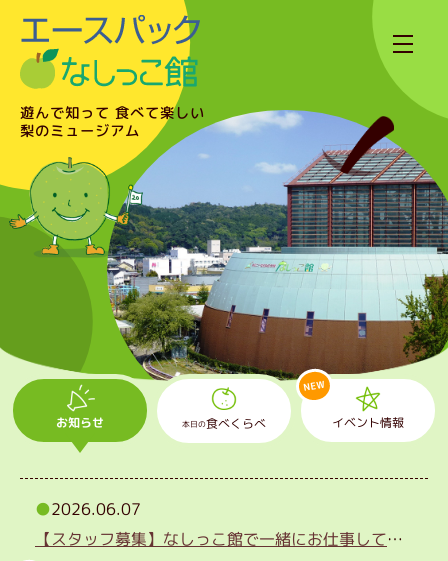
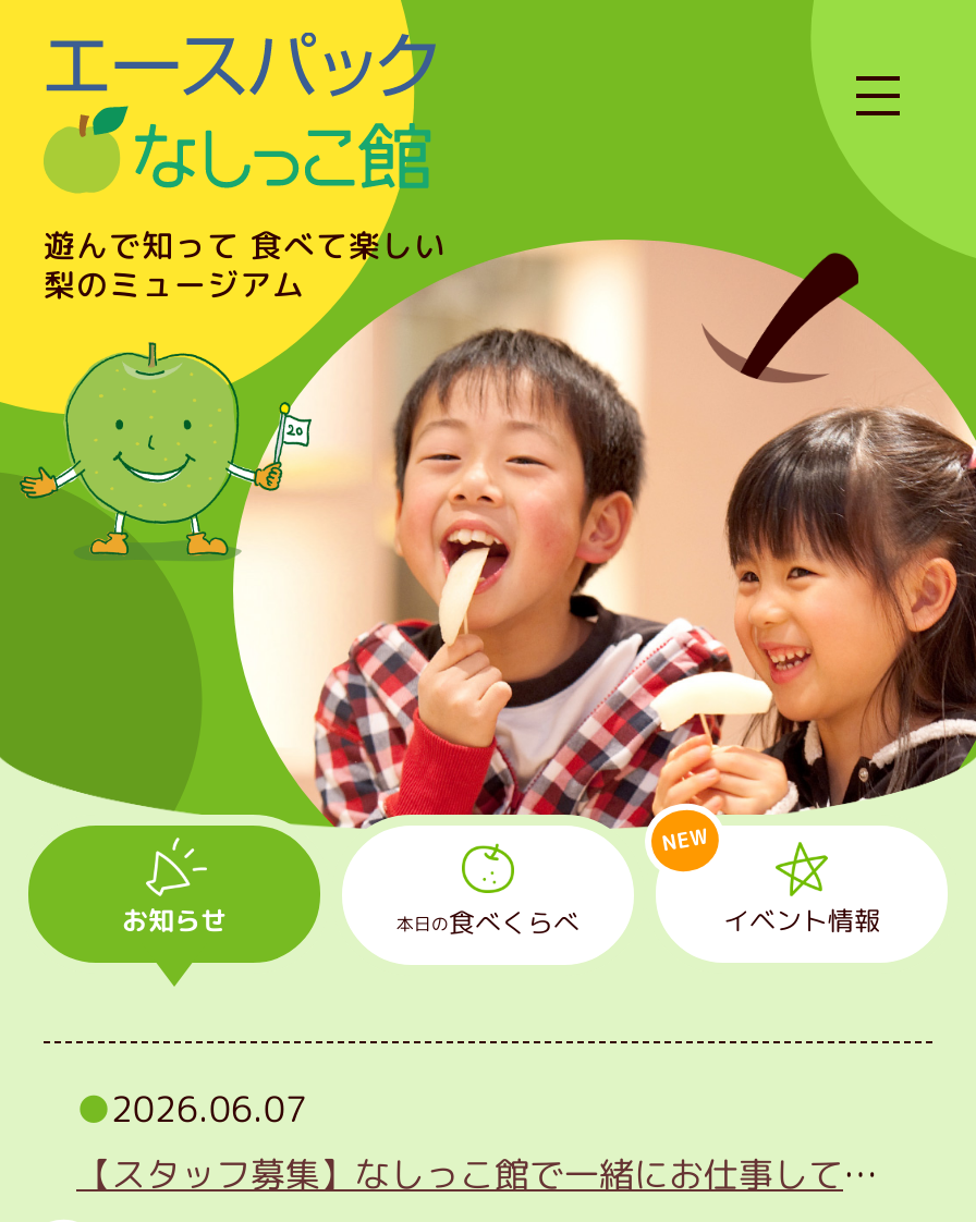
- [image]
+ [image]
